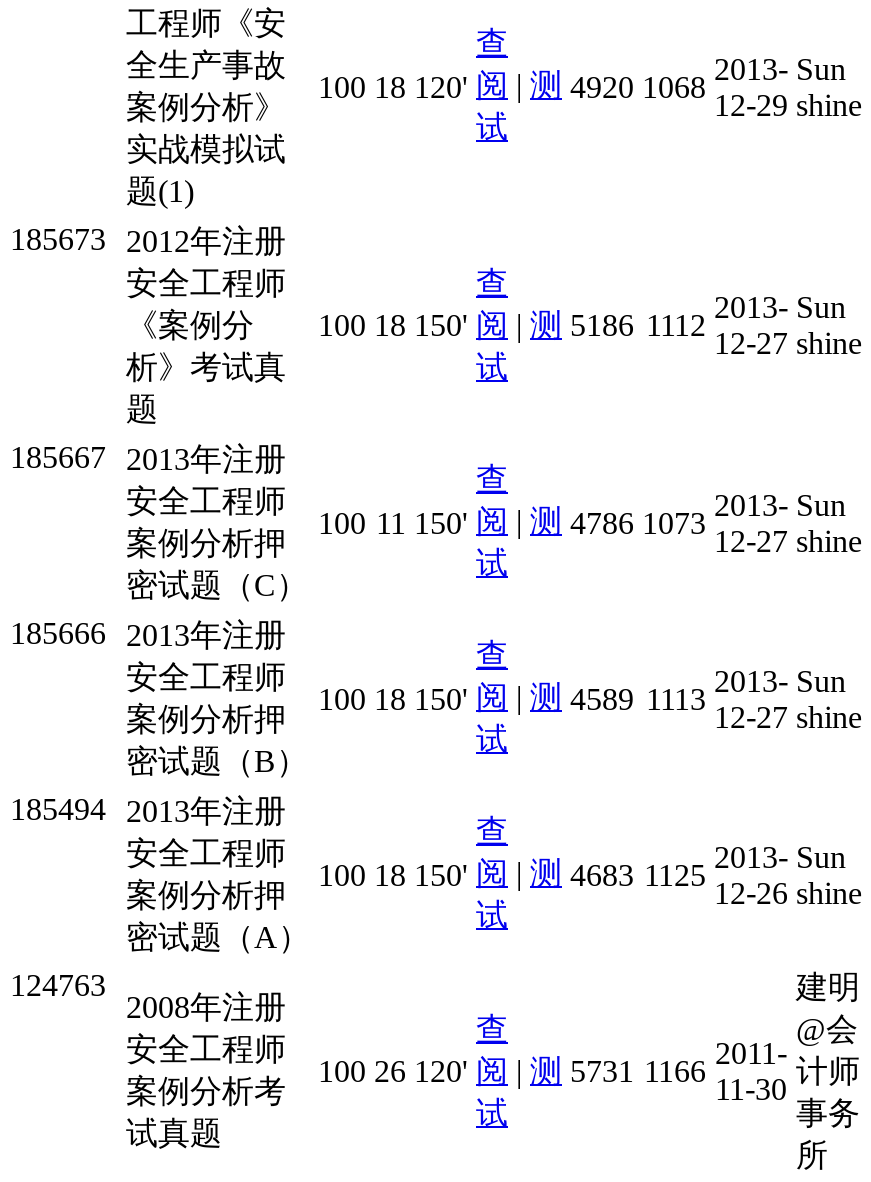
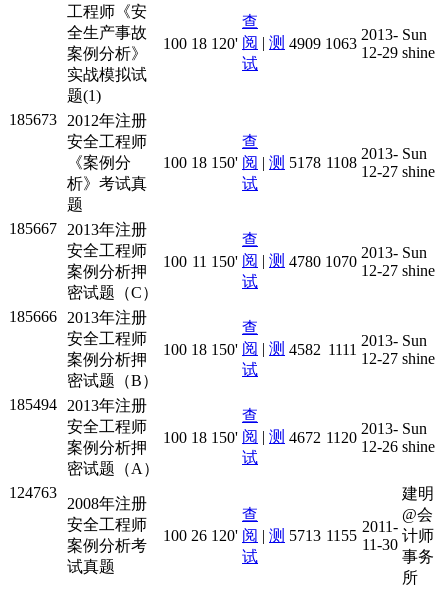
- 4920 1068
+ 4909 1063

- 5186 1112
+ 5178 1108

- 4786 1073
+ 4780 1070

- 4589 1113
+ 4582 1111

- 4683 1125
+ 4672 1120

- 5731 1166
+ 5713 1155
